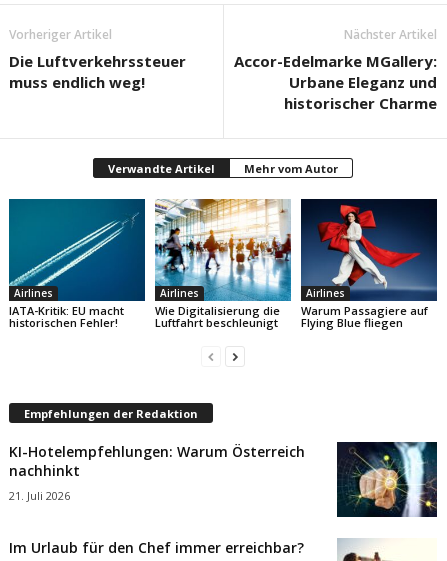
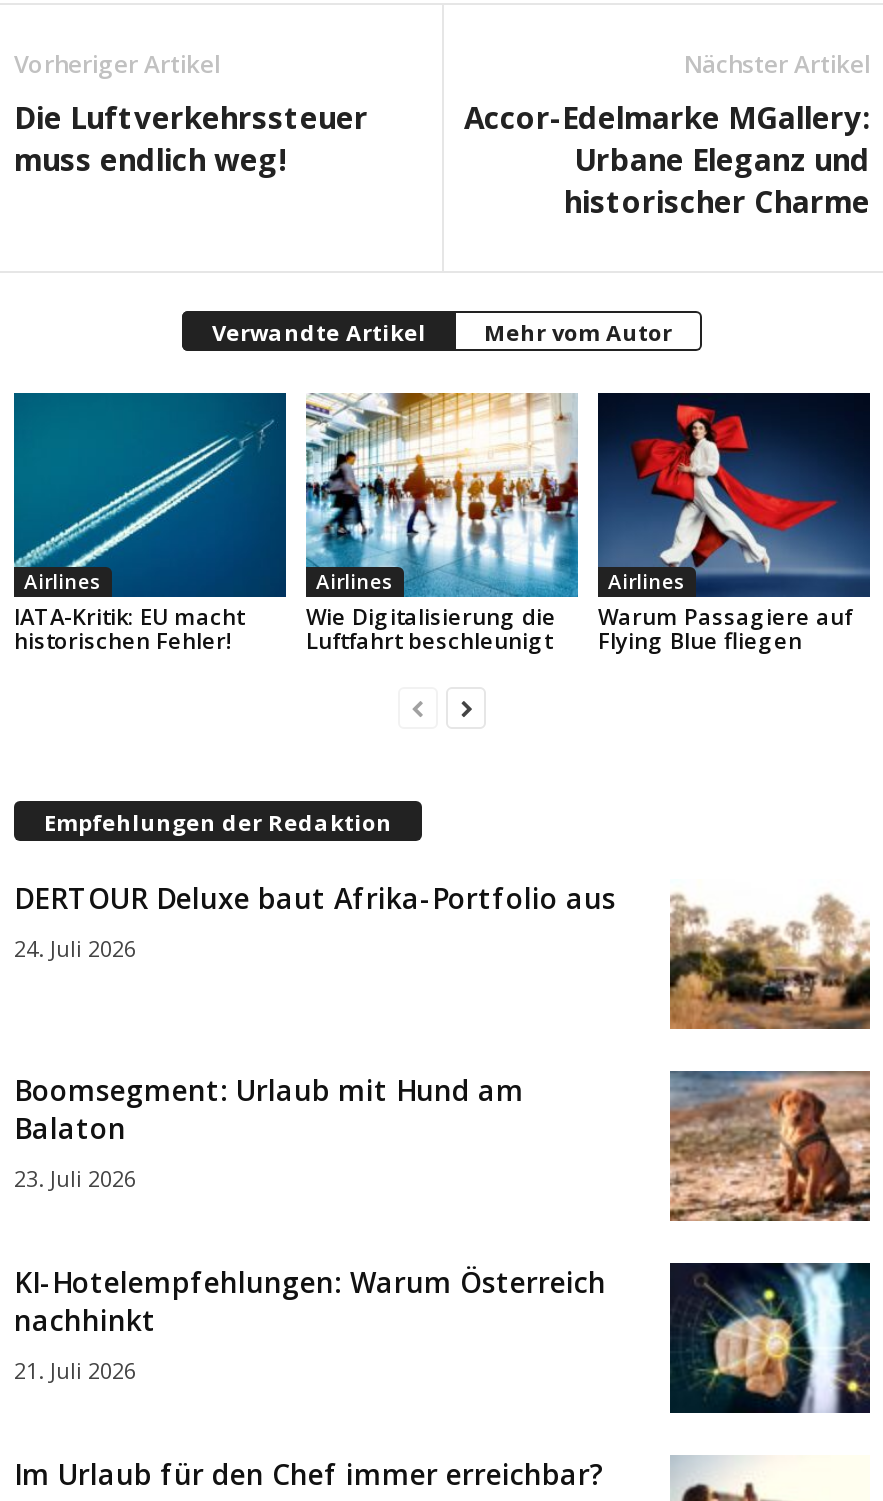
+ [image]
+ DERTOUR Deluxe baut Afrika-Portfolio aus
+ 24. Juli 2026

+ Boomsegment: Urlaub mit Hund am
+ Balaton
+ 23. Juli 2026

+ [image]
